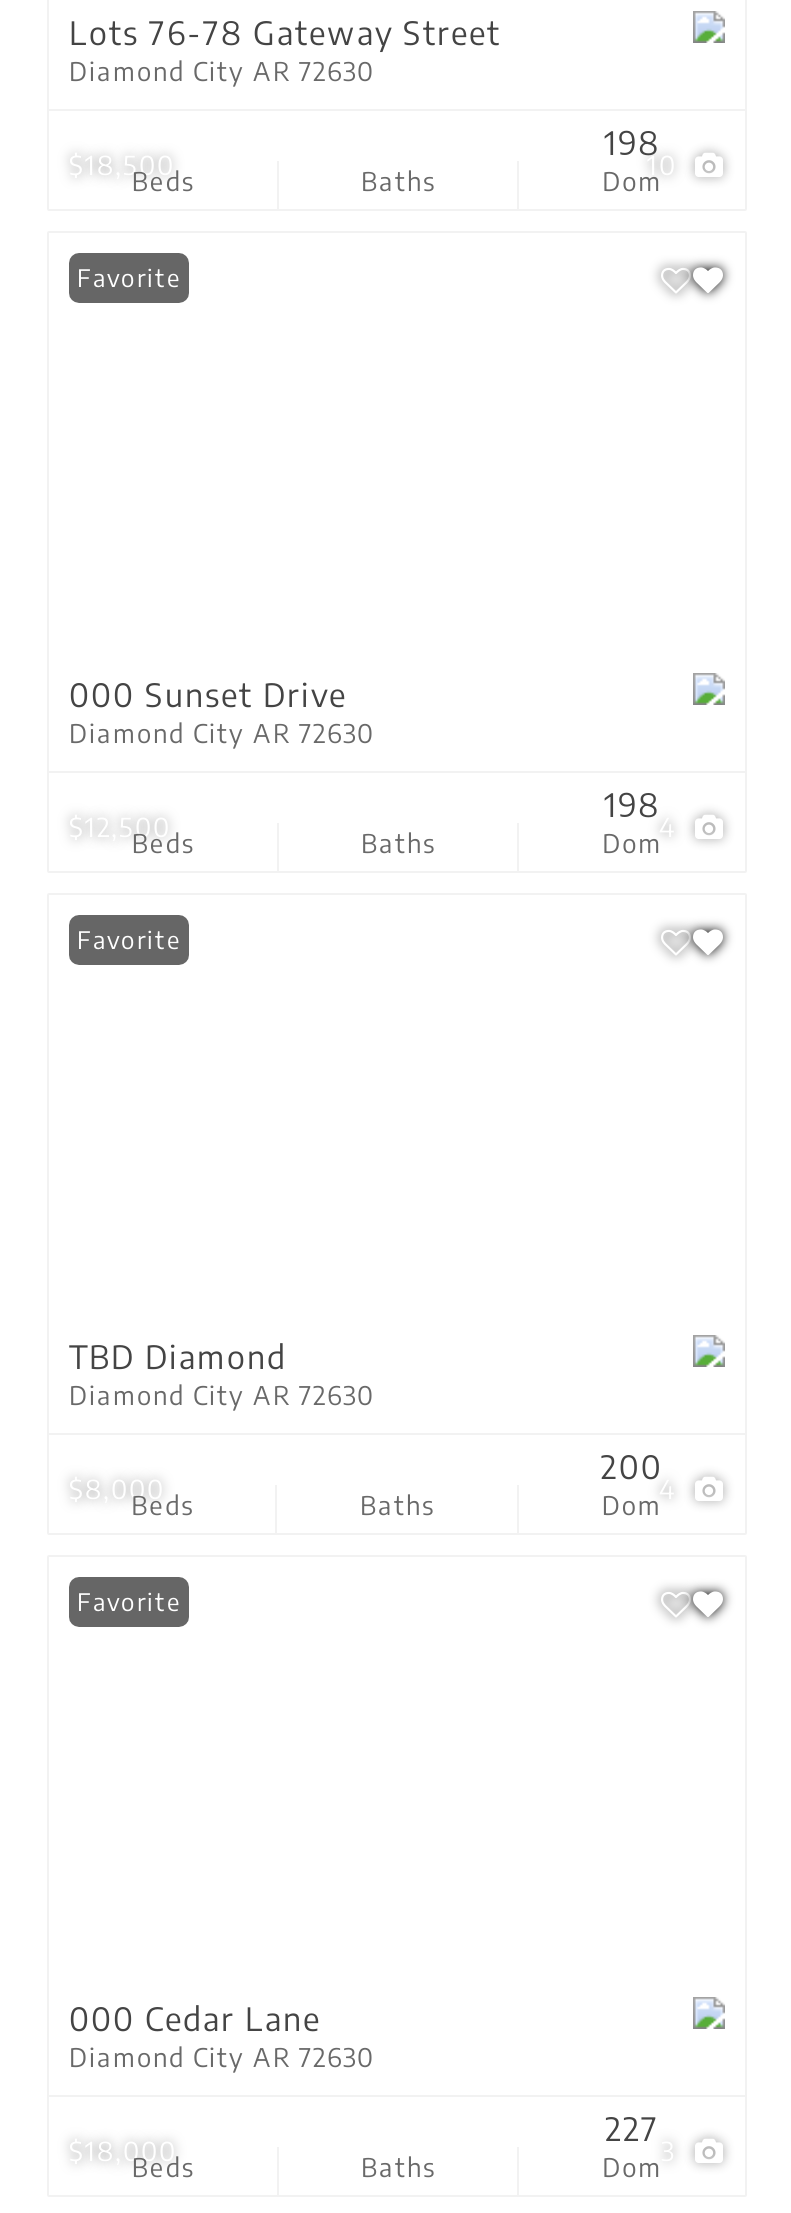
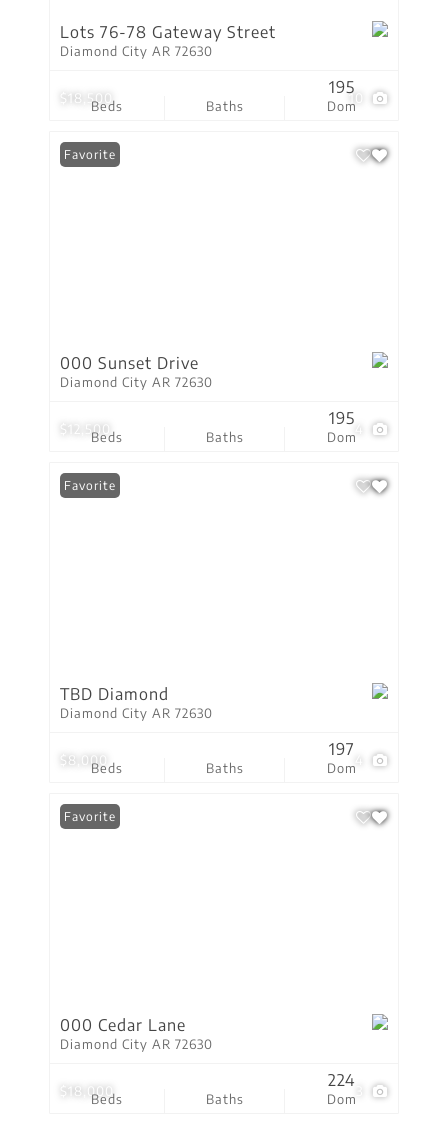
- 198
+ 195

- 198
+ 195

- 200
+ 197

- 227
+ 224
